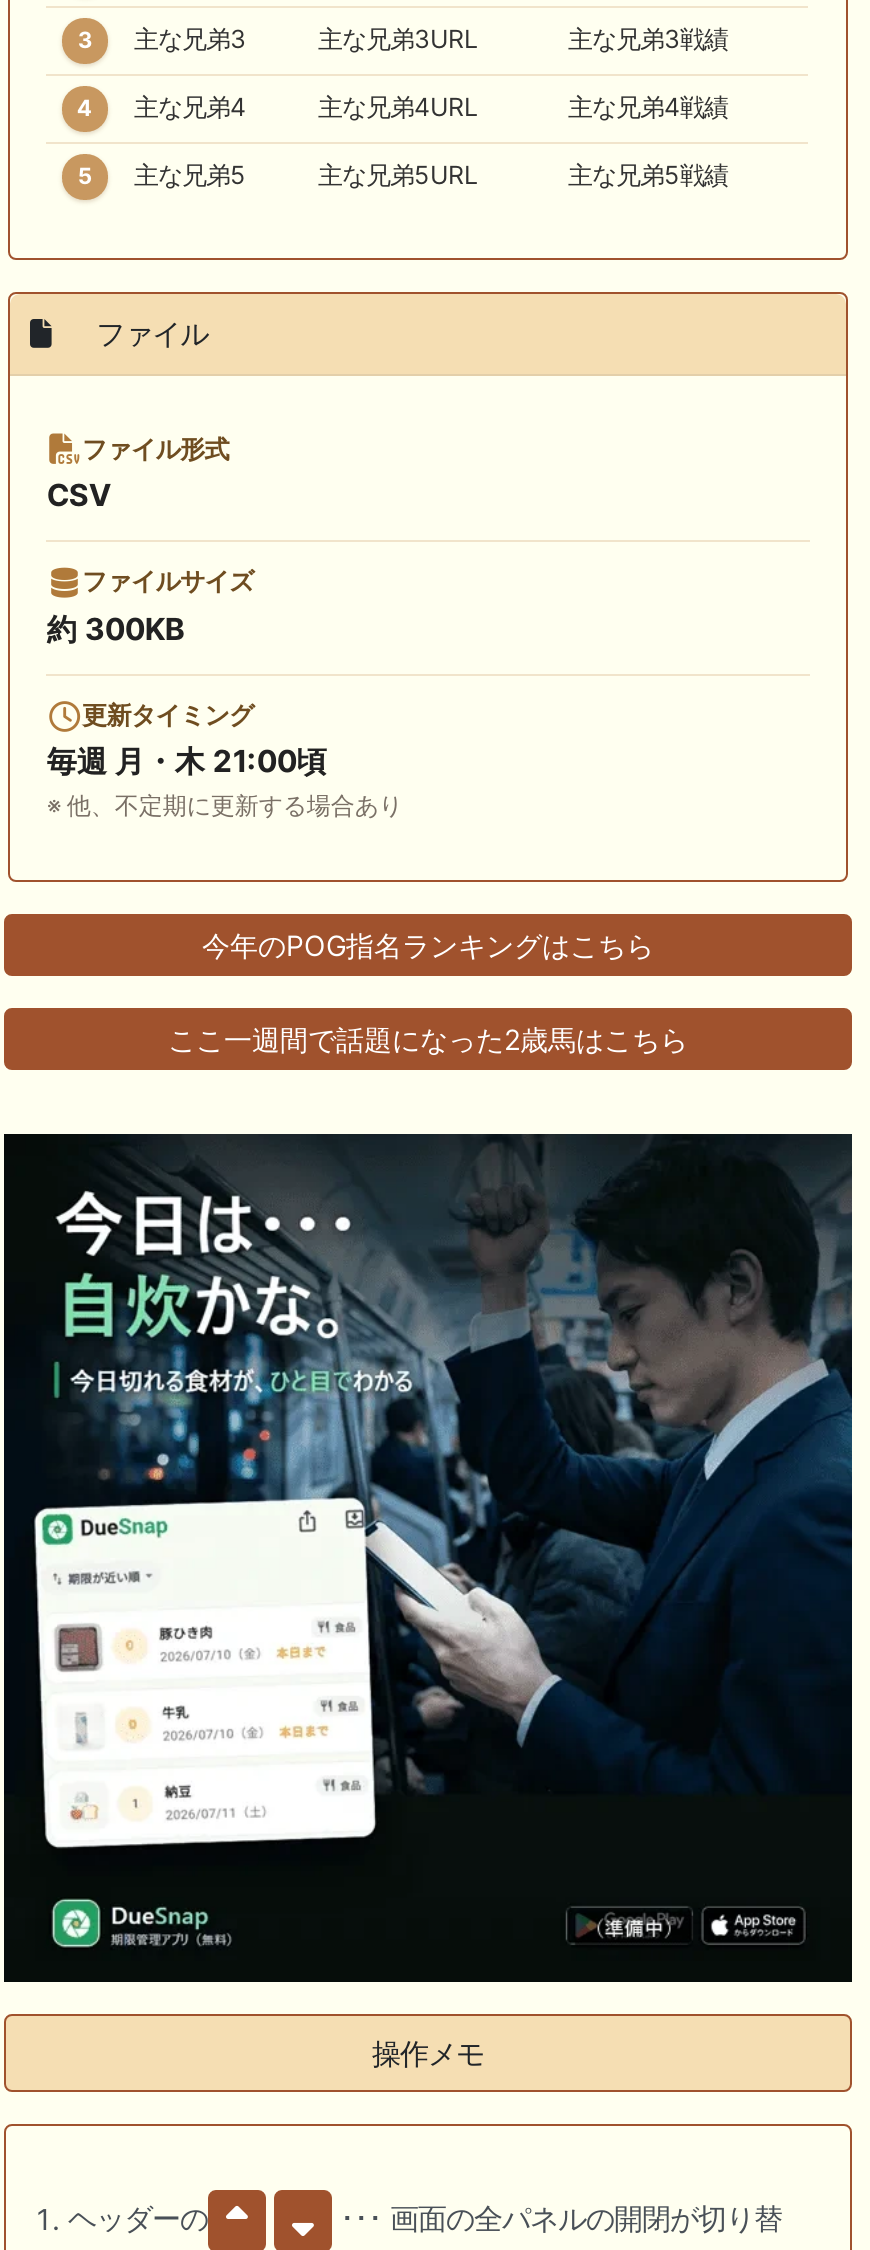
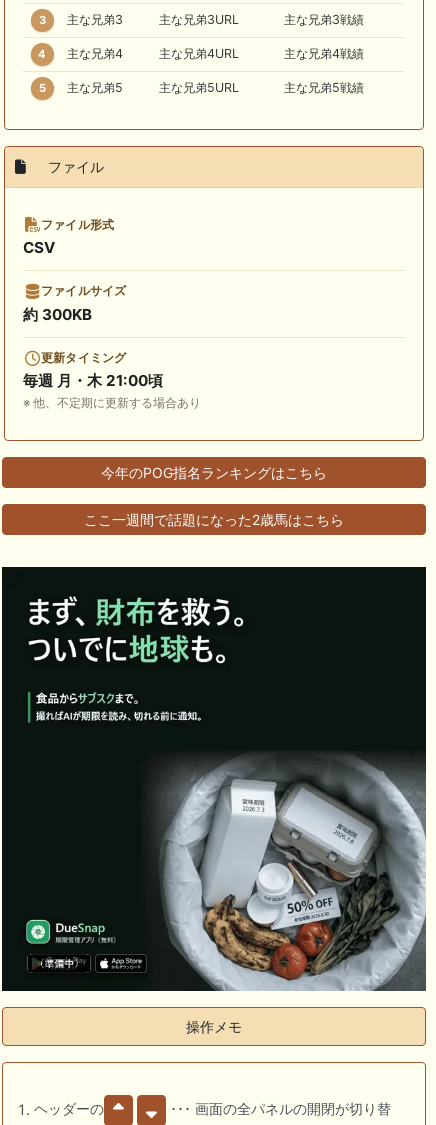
- [image]
+ [image]
